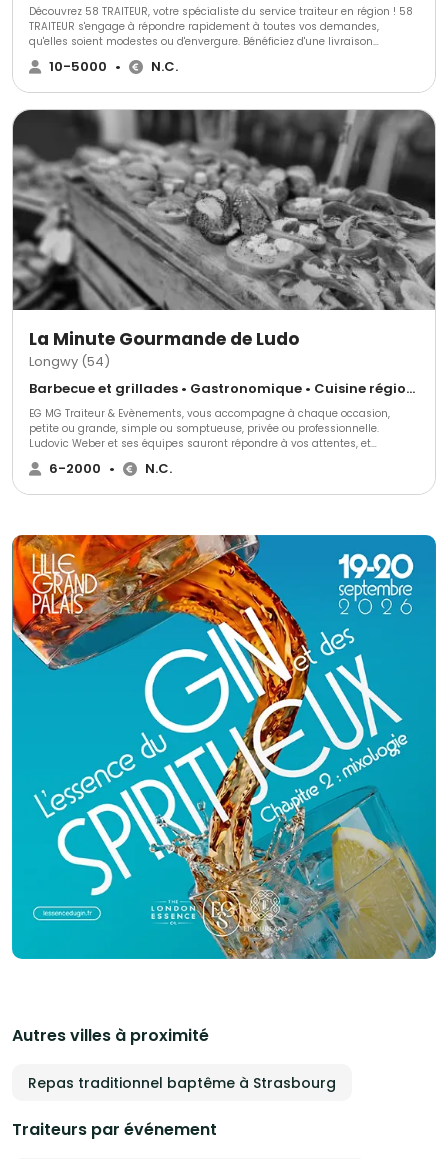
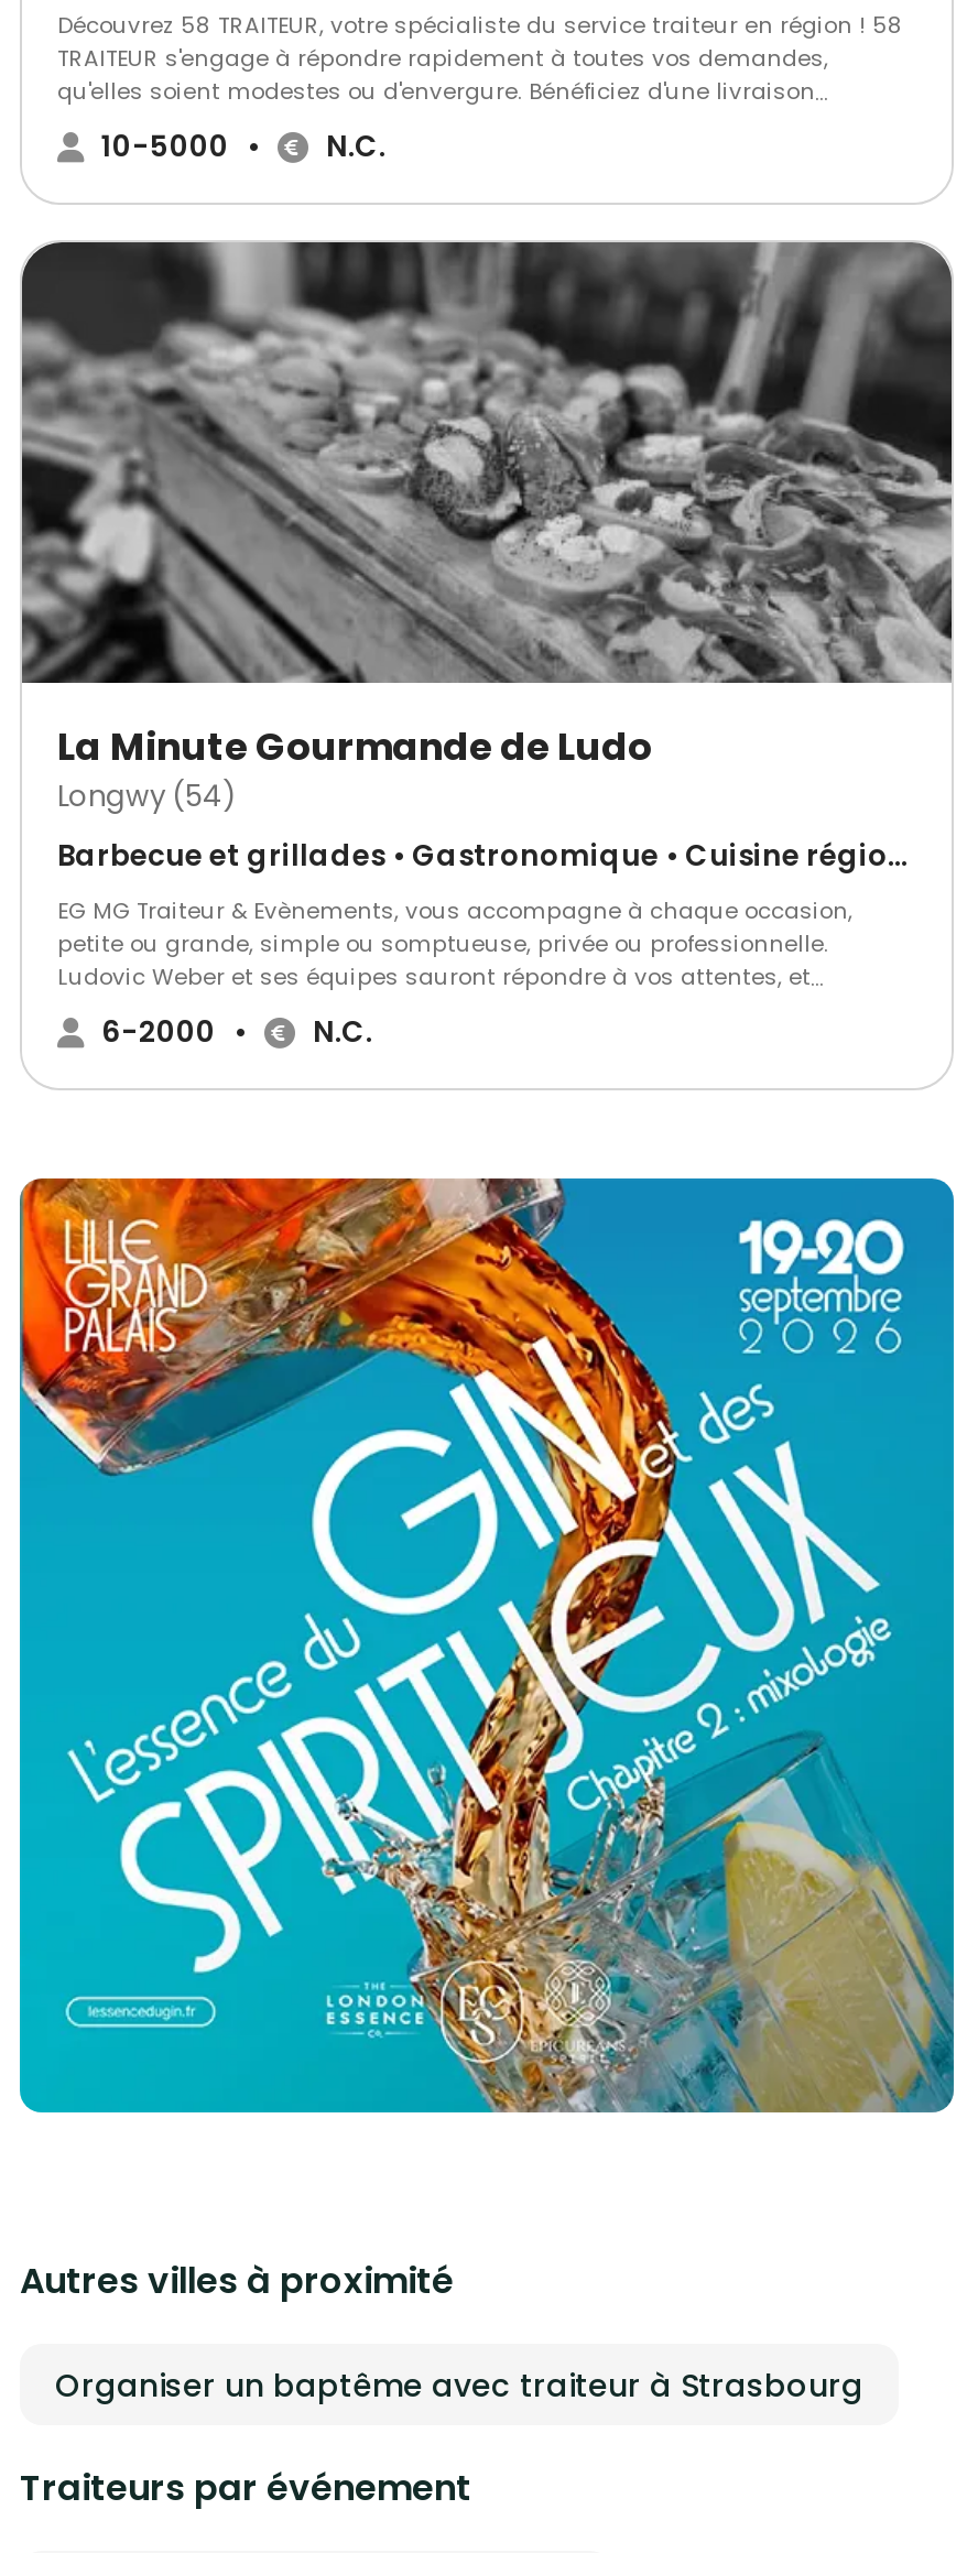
- Repas traditionnel baptême à Strasbourg
+ Organiser un baptême avec traiteur à Strasbourg
